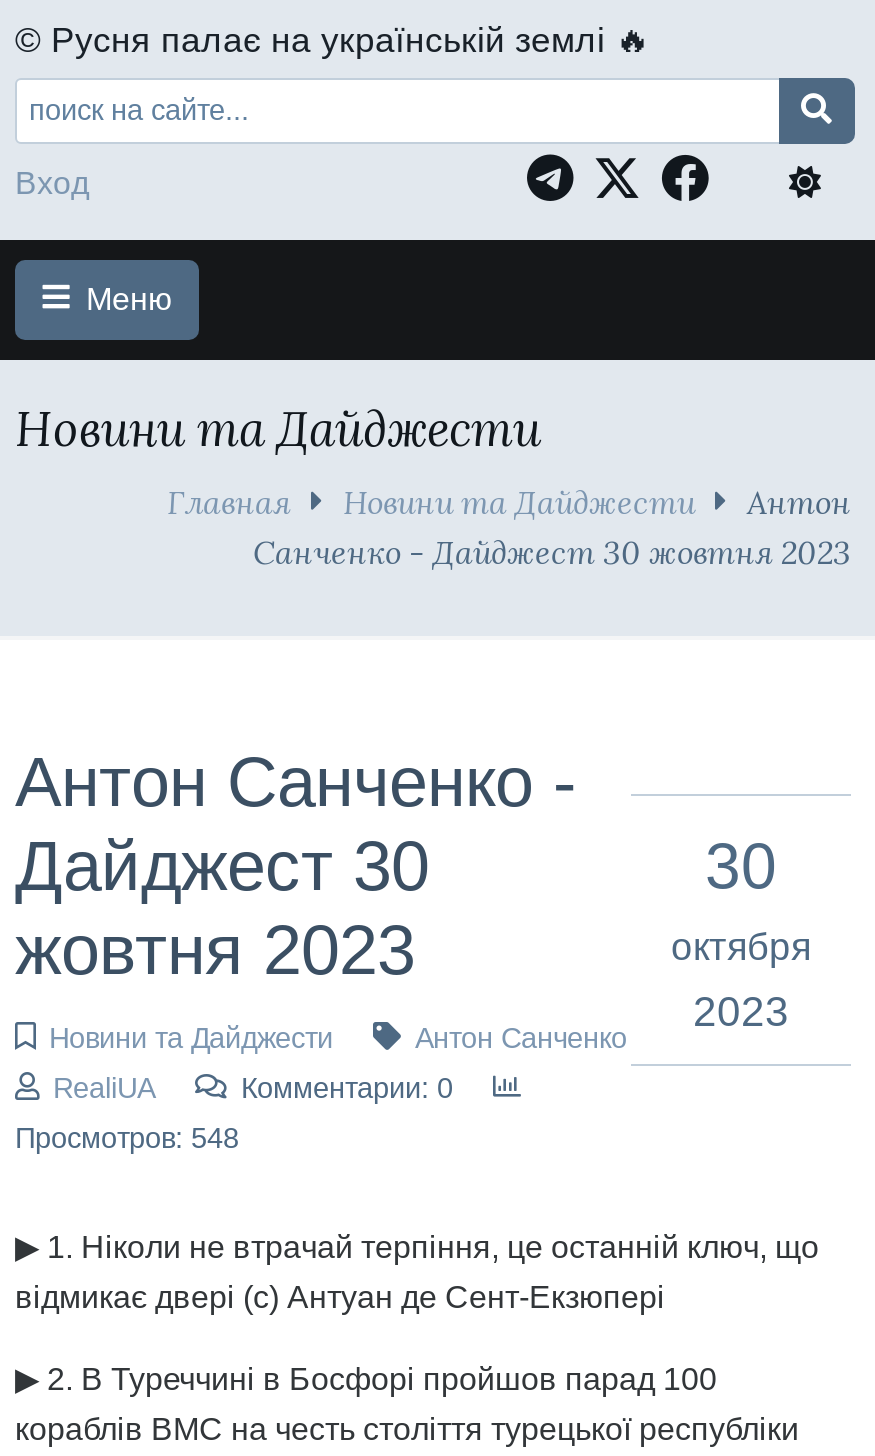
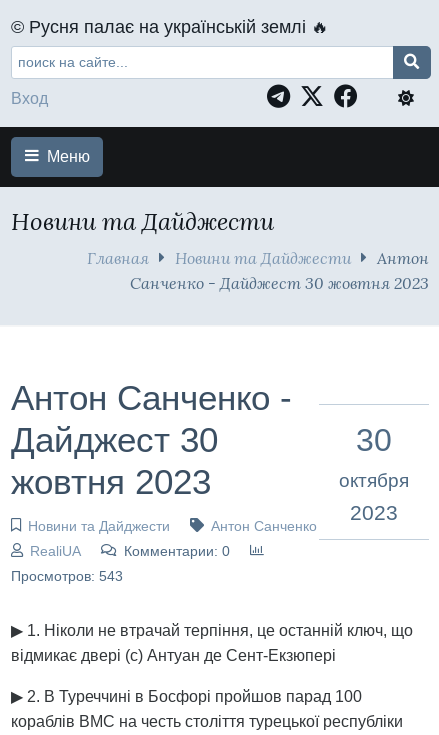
- Просмотров: 548
+ Просмотров: 543
